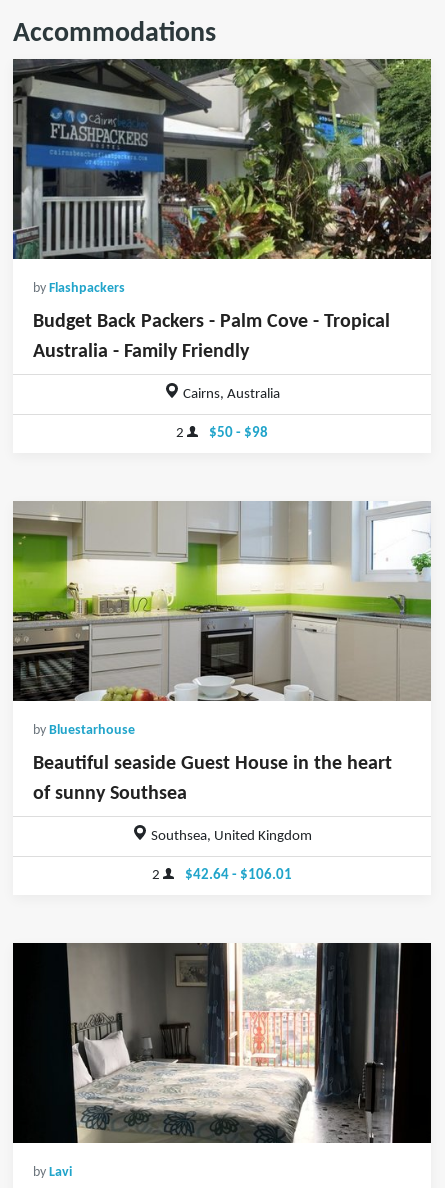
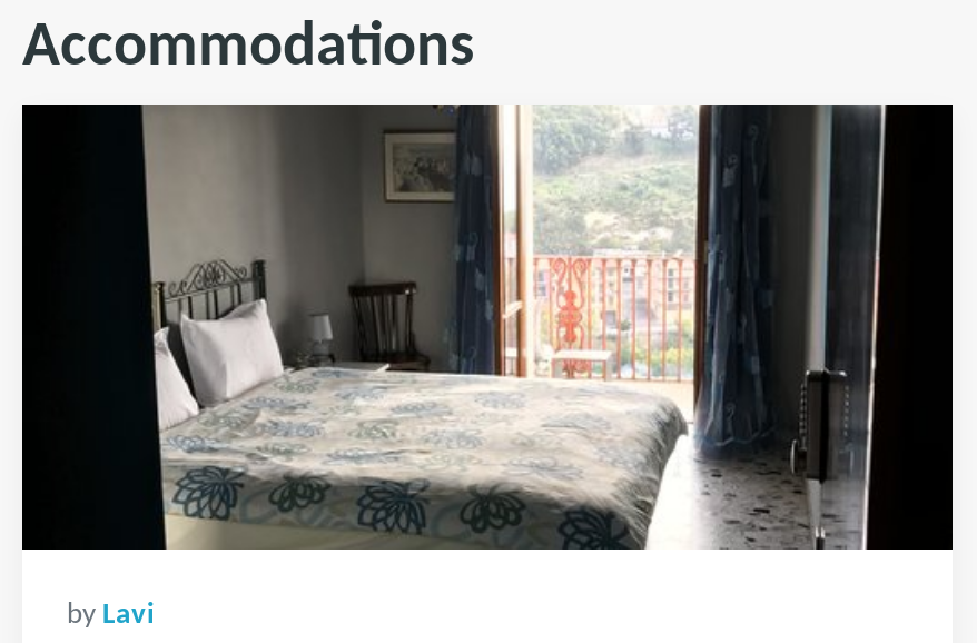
- [image]
- by Flashpackers
- Budget Back Packers - Palm Cove - Tropical
- Australia - Family Friendly
- Cairns, Australia
- 2
- $50 - $98

- [image]
- by Bluestarhouse
- Beautiful seaside Guest House in the heart
- of sunny Southsea
- Southsea, United Kingdom
- 2
- $42.64 - $106.01
